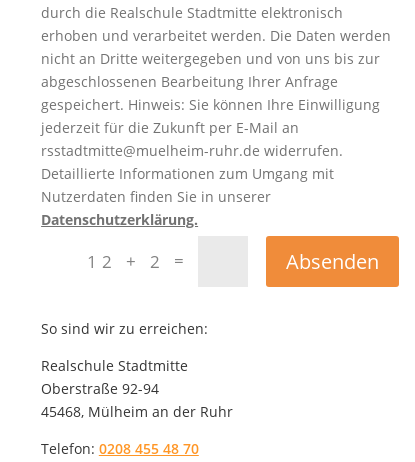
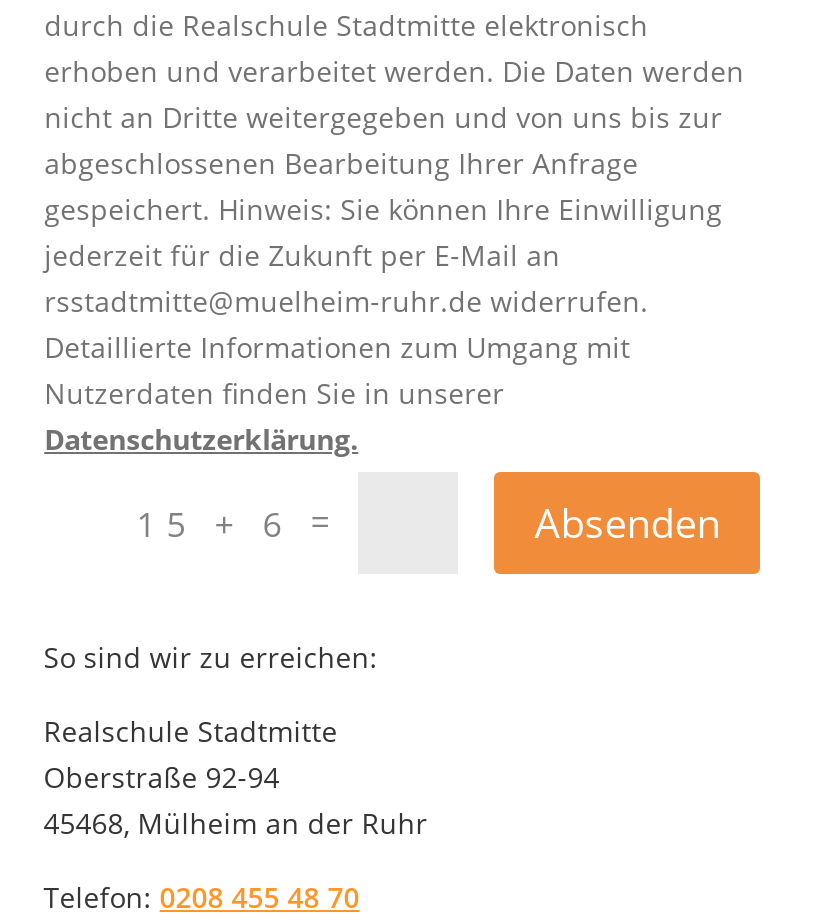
- 12 + 2 =
+ 15 + 6 =
